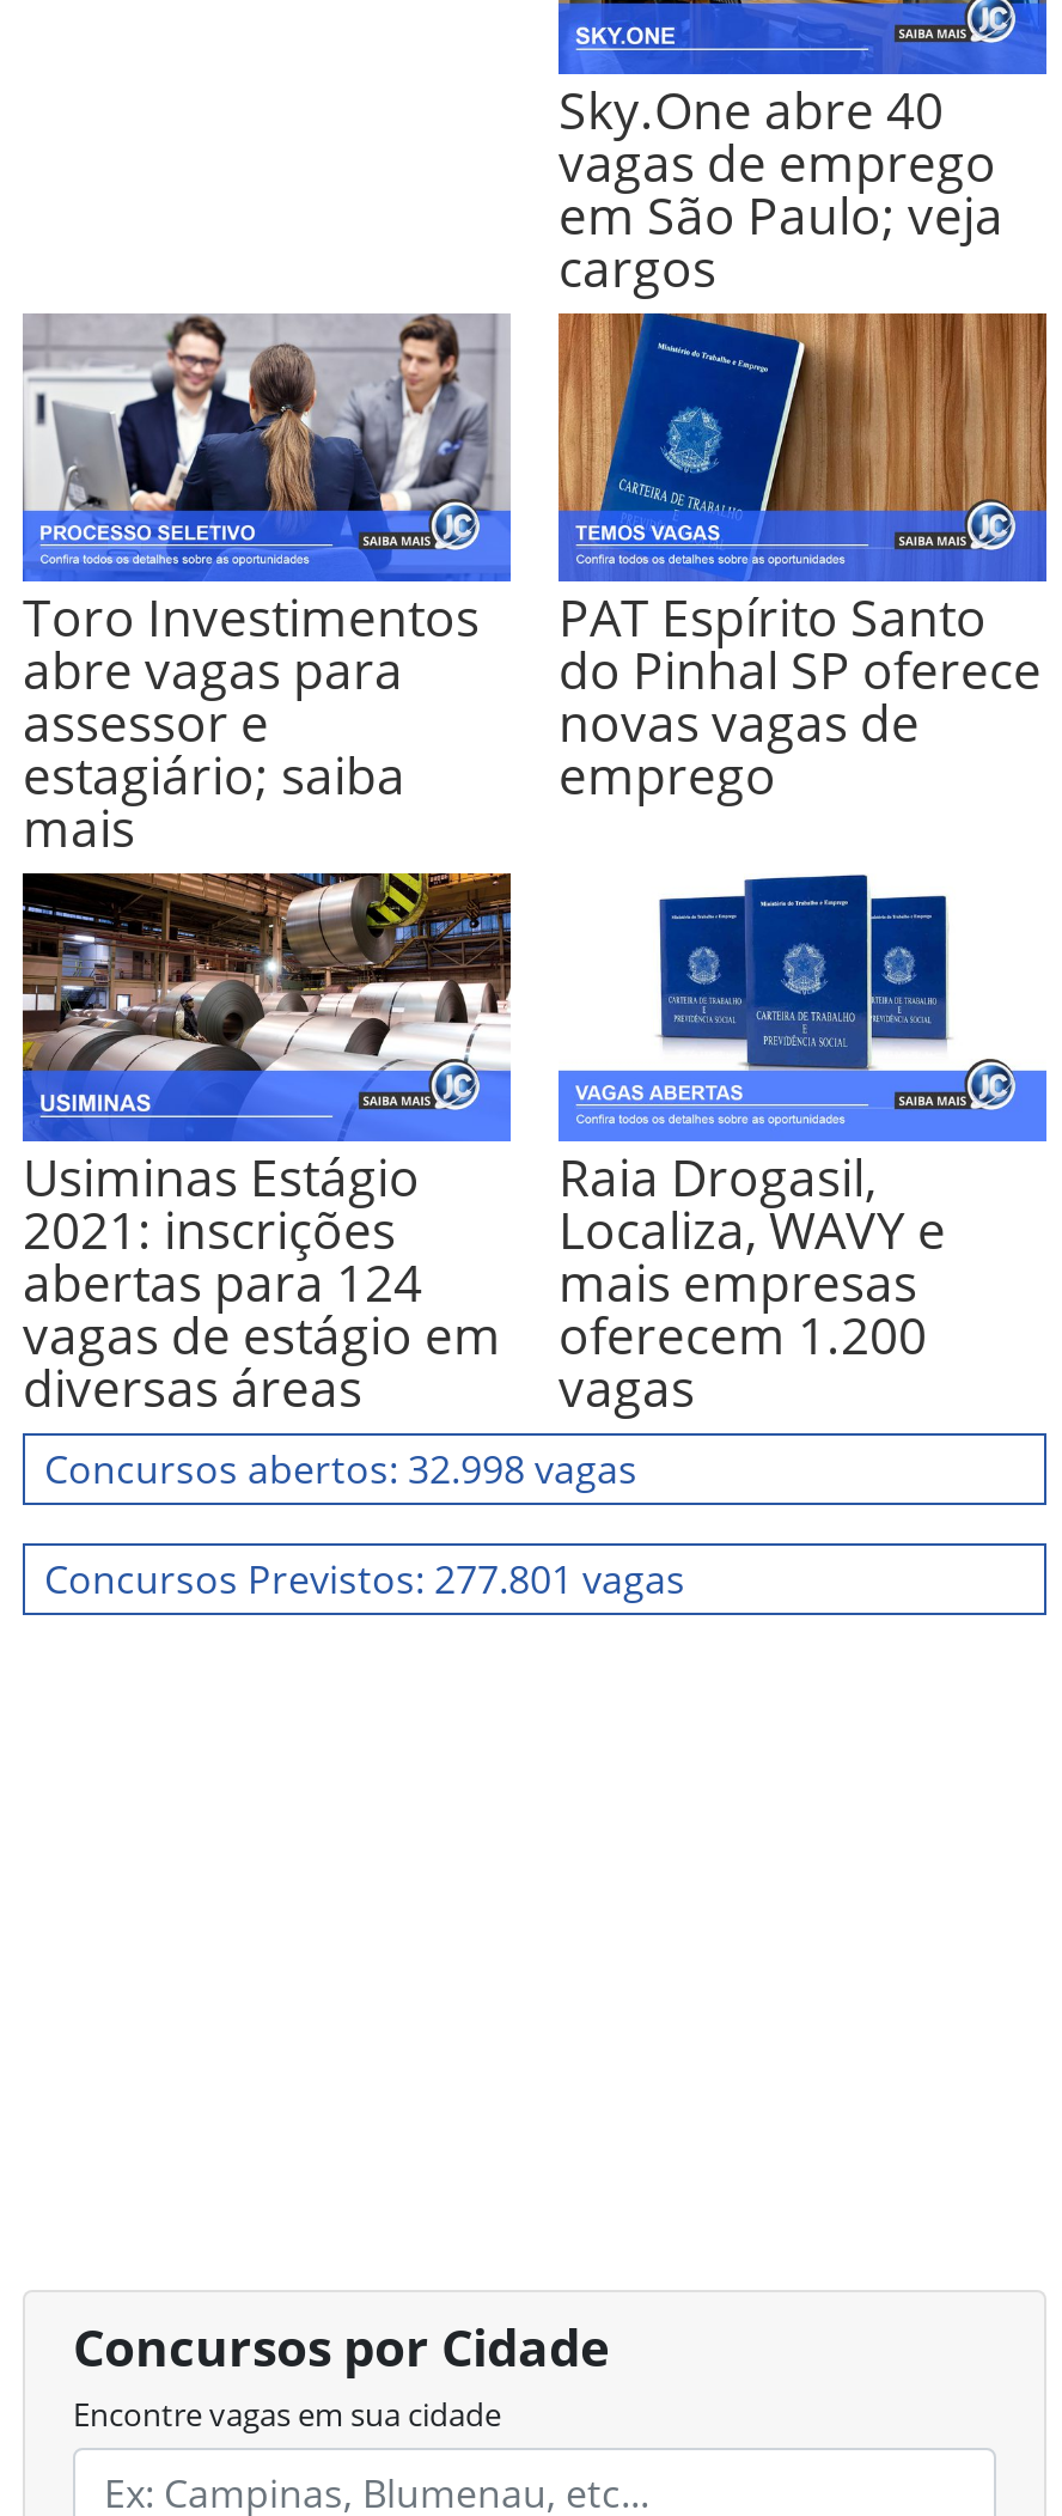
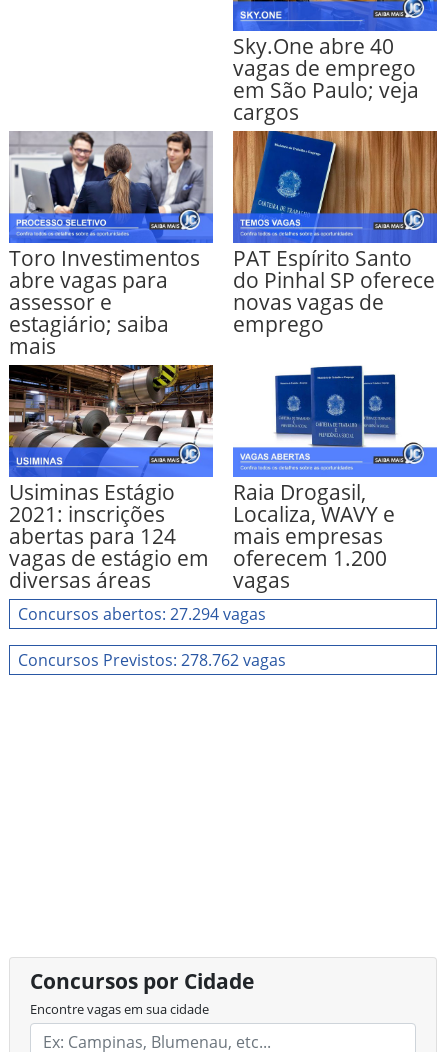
- Concursos abertos: 32.998 vagas
+ Concursos abertos: 27.294 vagas

- Concursos Previstos: 277.801 vagas
+ Concursos Previstos: 278.762 vagas
